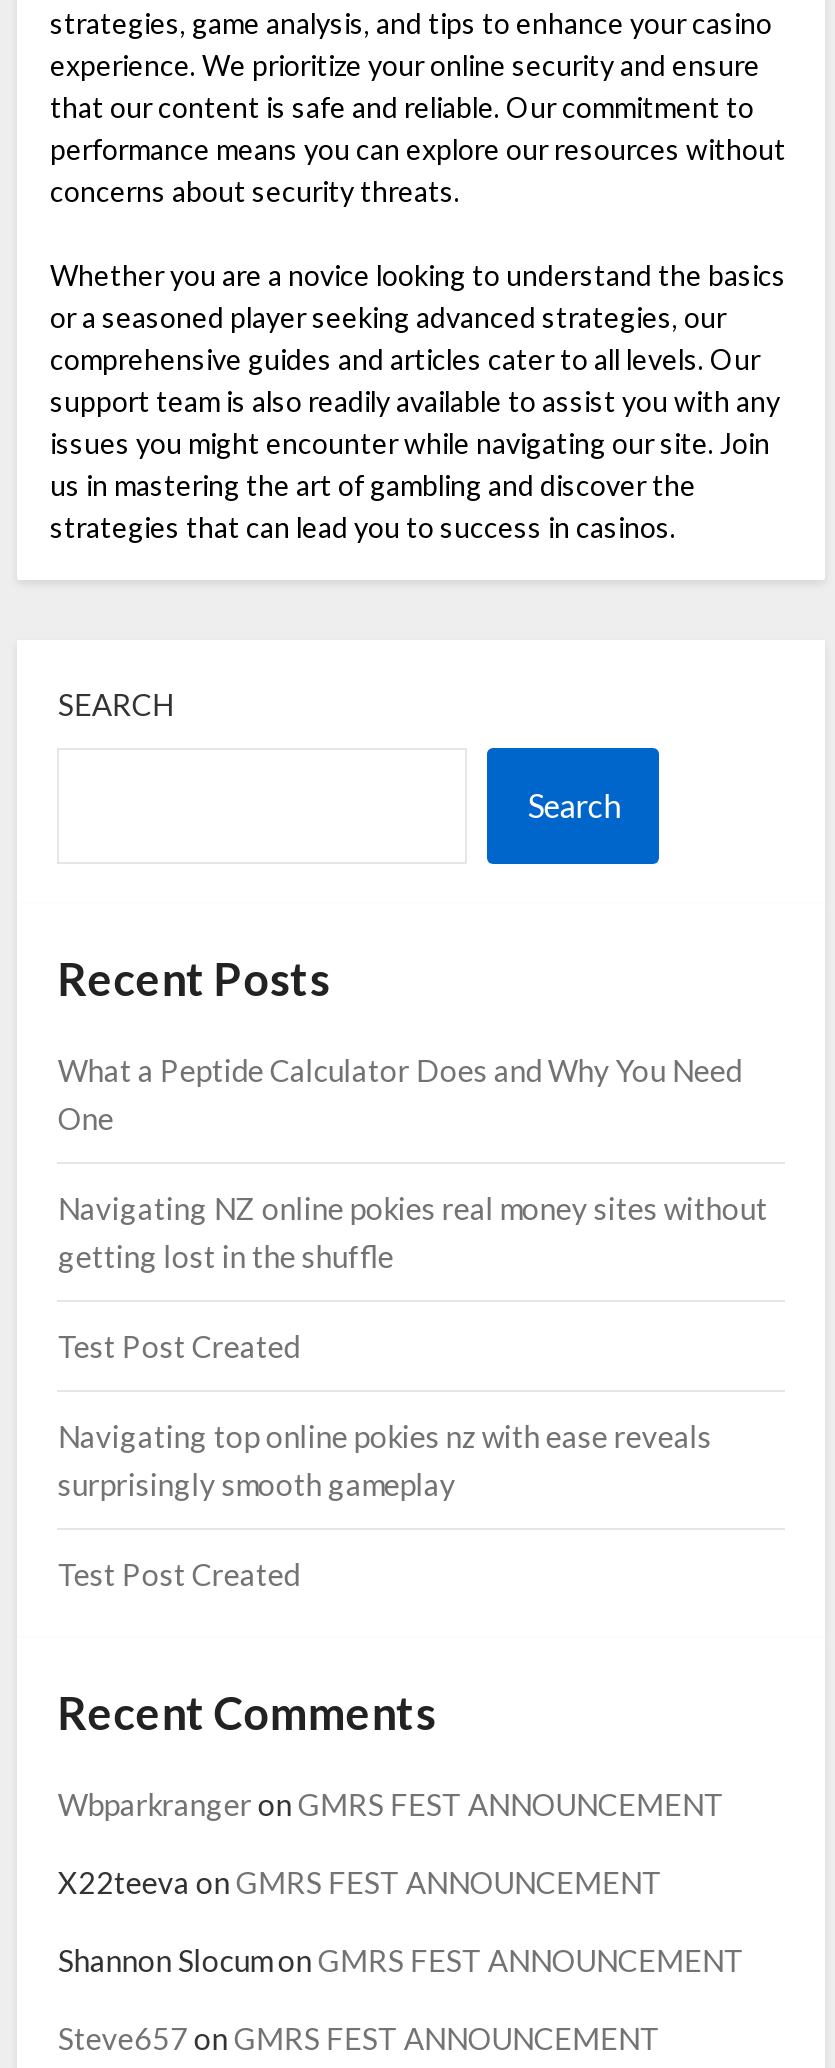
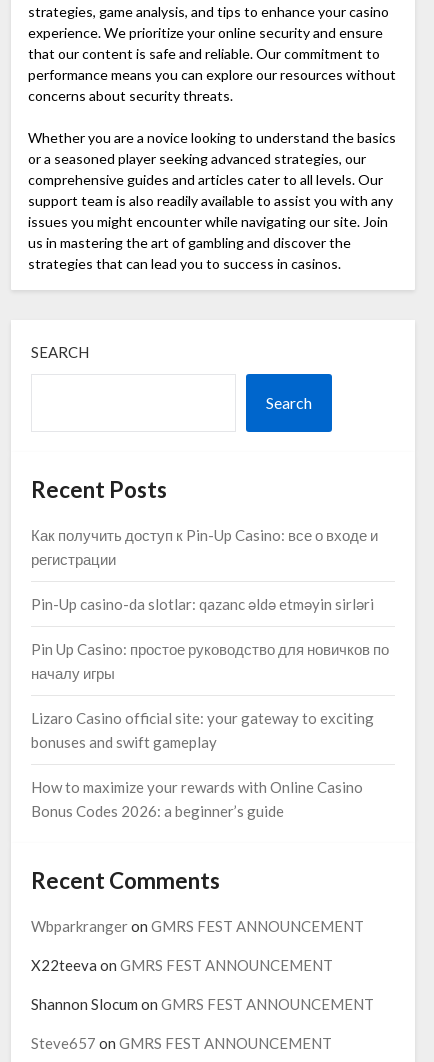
- What a Peptide Calculator Does and Why You Need
- One
+ Как получить доступ к Pin-Up Casino: все о входе и
+ регистрации

- Navigating NZ online pokies real money sites without
- getting lost in the shuffle
+ Pin-Up casino-da slotlar: qazanc əldə etməyin sirləri

- Test Post Created
+ Pin Up Casino: простое руководство для новичков по
+ началу игры

- Navigating top online pokies nz with ease reveals
- surprisingly smooth gameplay
+ Lizaro Casino official site: your gateway to exciting
+ bonuses and swift gameplay

- Test Post Created
+ How to maximize your rewards with Online Casino
+ Bonus Codes 2026: a beginner’s guide
